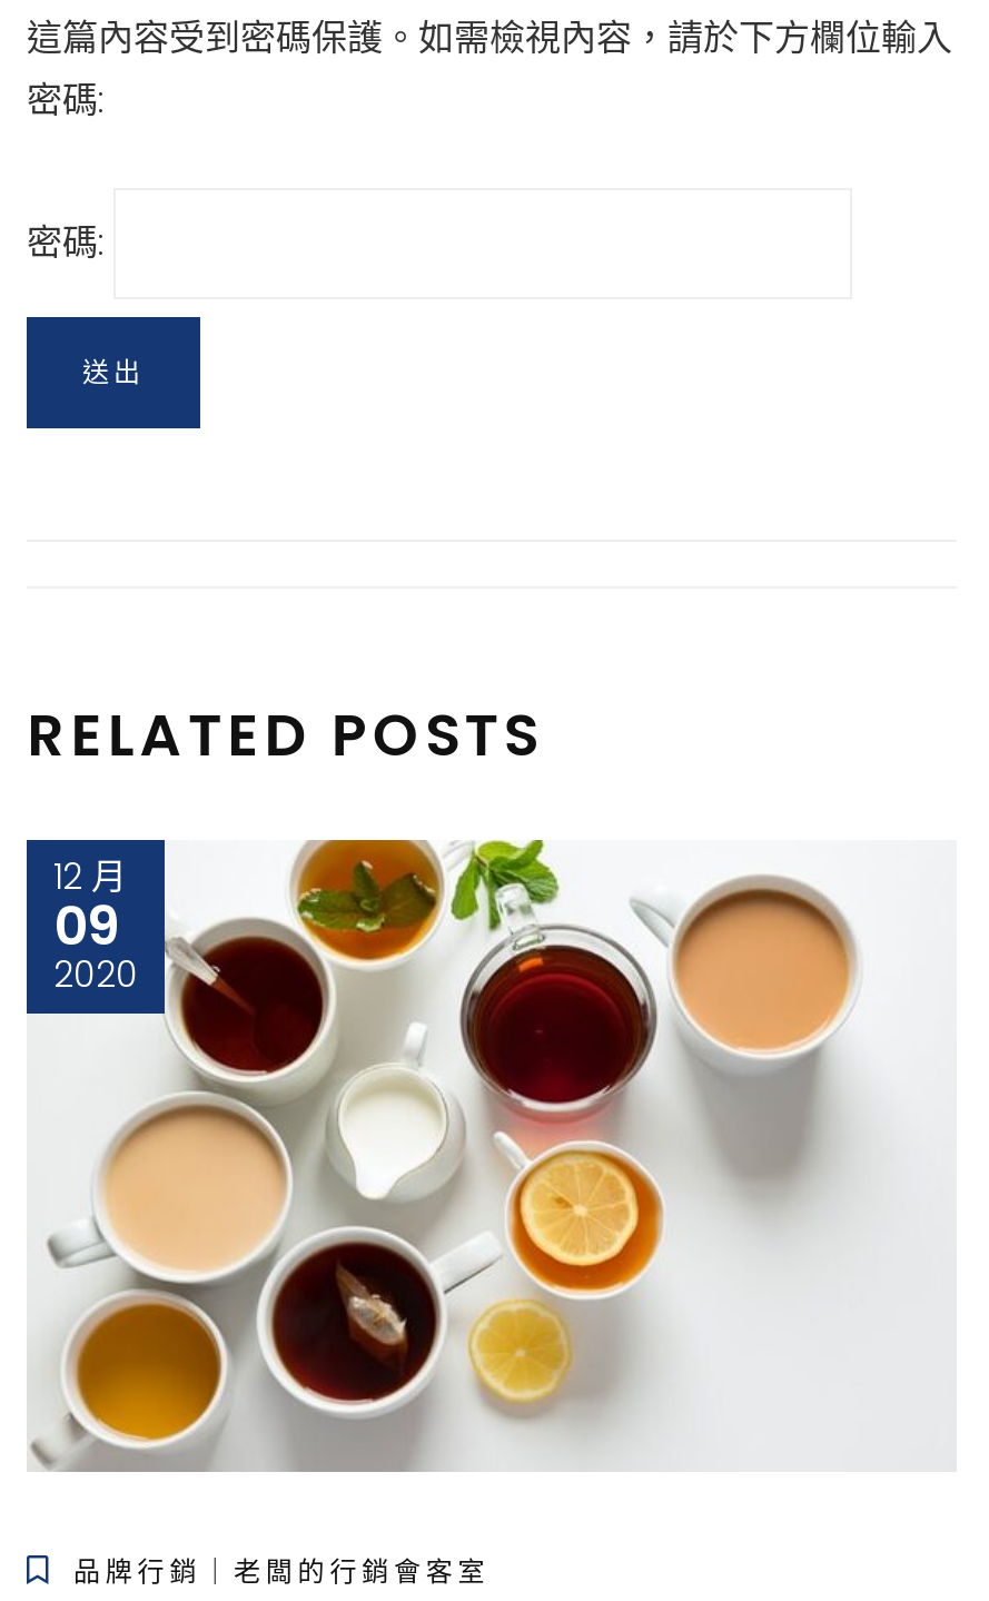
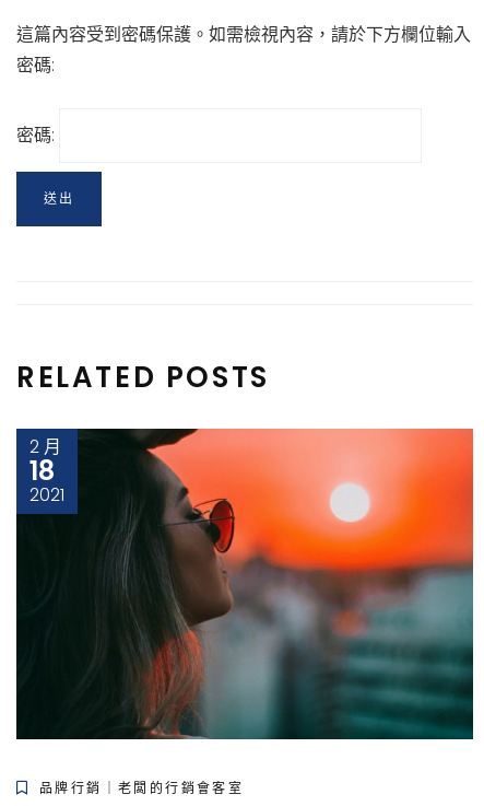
- [image]
- 12 月
+ [image]
+ 2 月

- 09
+ 18

- 2020
+ 2021
